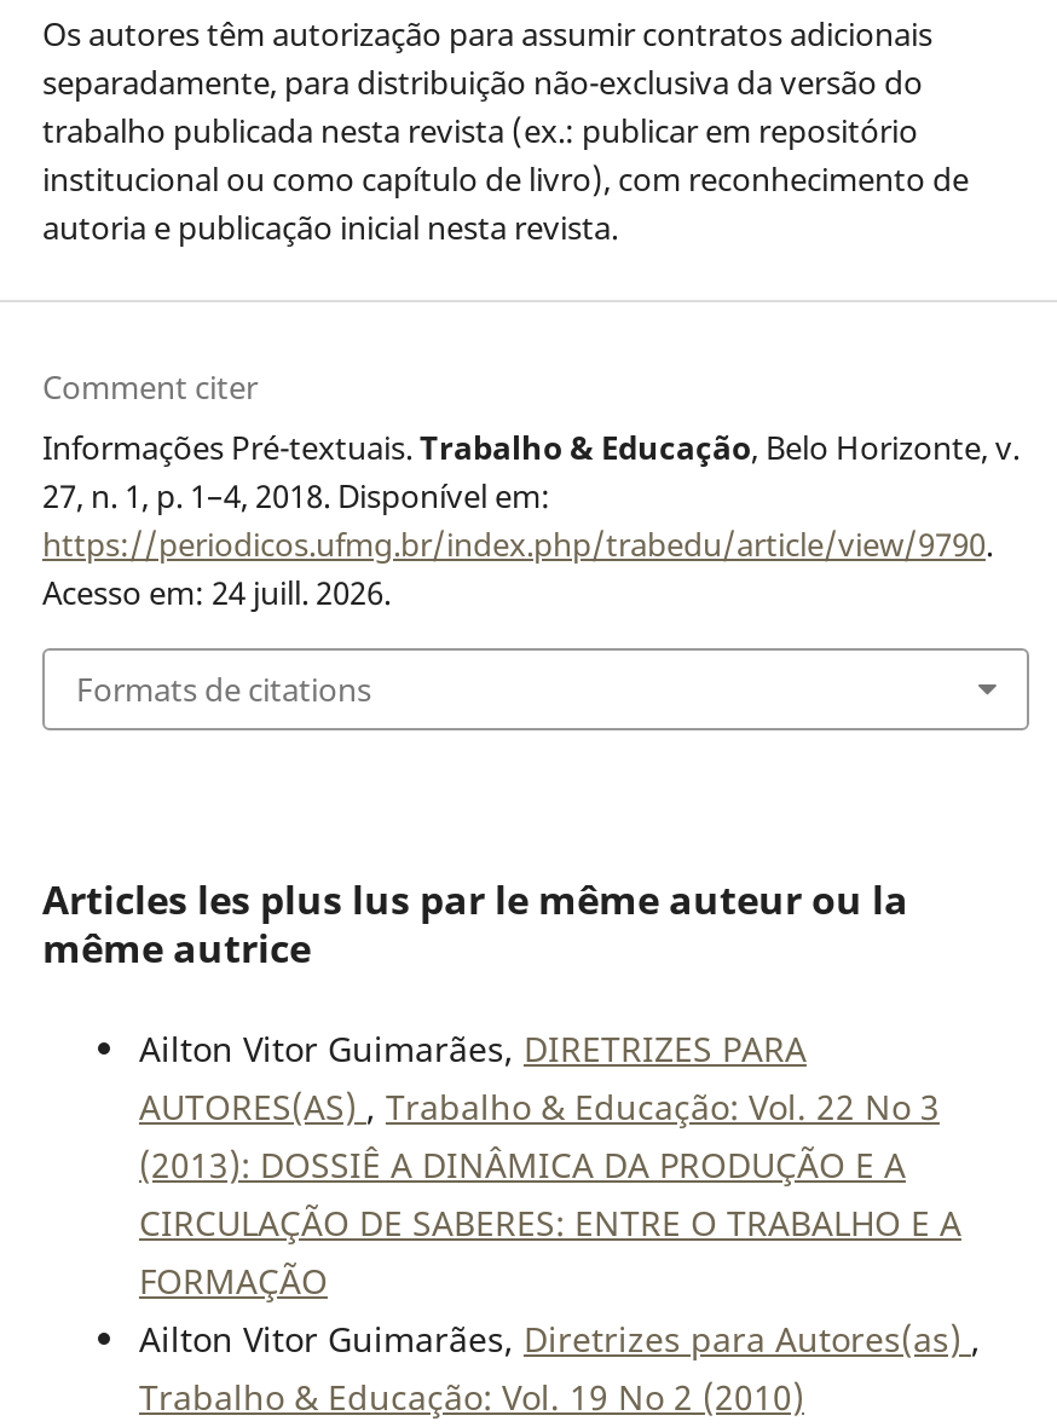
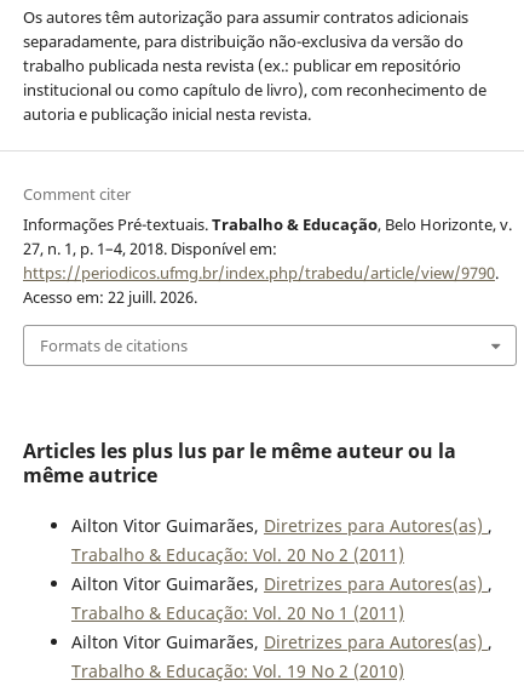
- Acesso em: 24 juill. 2026.
+ Acesso em: 22 juill. 2026.

- Ailton Vitor Guimarães, DIRETRIZES PARA
- AUTORES(AS), Trabalho & Educação: Vol. 22 No 3
- (2013): DOSSIÊ A DINÂMICA DA PRODUÇÃO E A
- CIRCULAÇÃO DE SABERES: ENTRE O TRABALHO E A
- FORMAÇÃO
+ Ailton Vitor Guimarães, Diretrizes para Autores(as),
+ Trabalho & Educação: Vol. 20 No 2 (2011)
+ Ailton Vitor Guimarães, Diretrizes para Autores(as),
+ Trabalho & Educação: Vol. 20 No 1 (2011)
